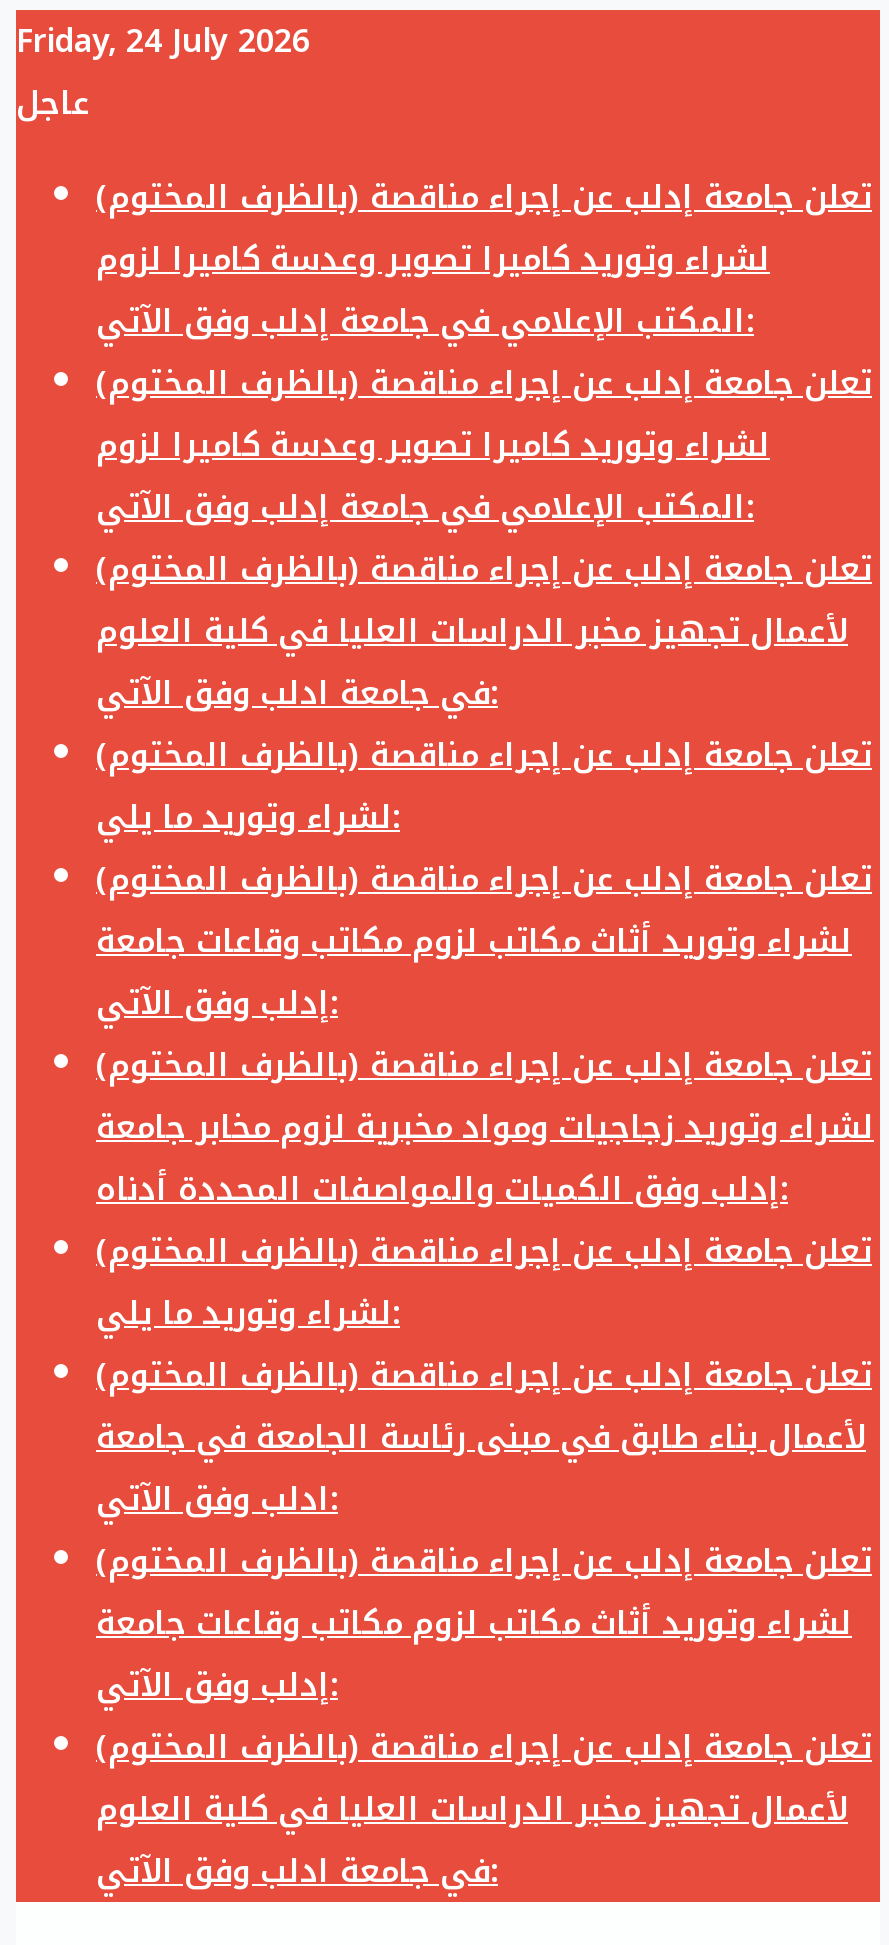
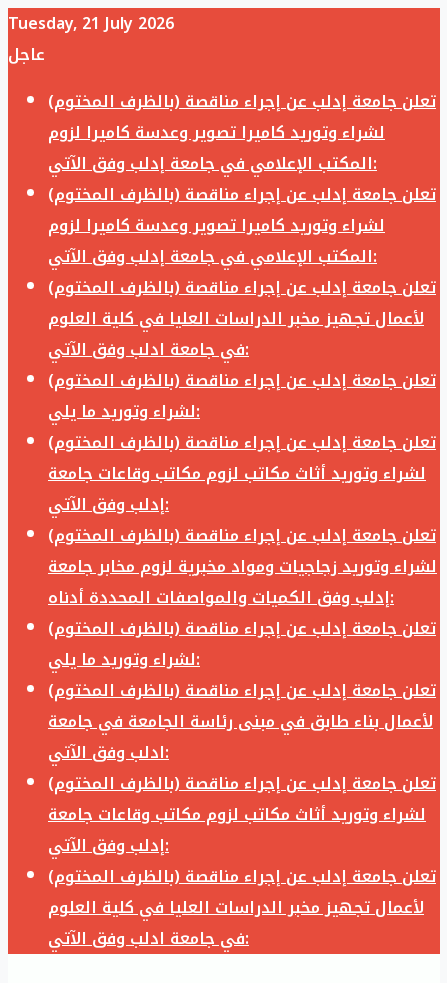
- Friday, 24 July 2026
+ Tuesday, 21 July 2026
